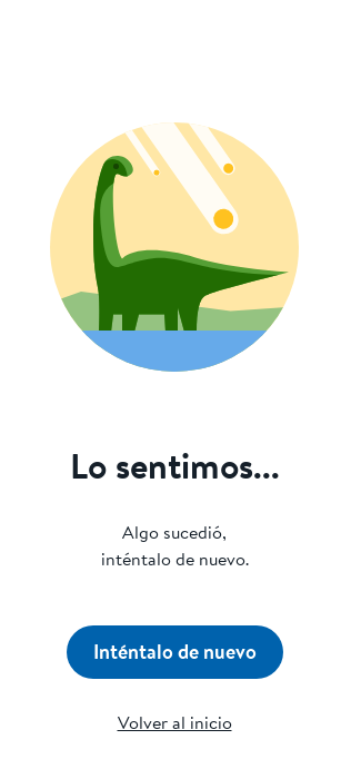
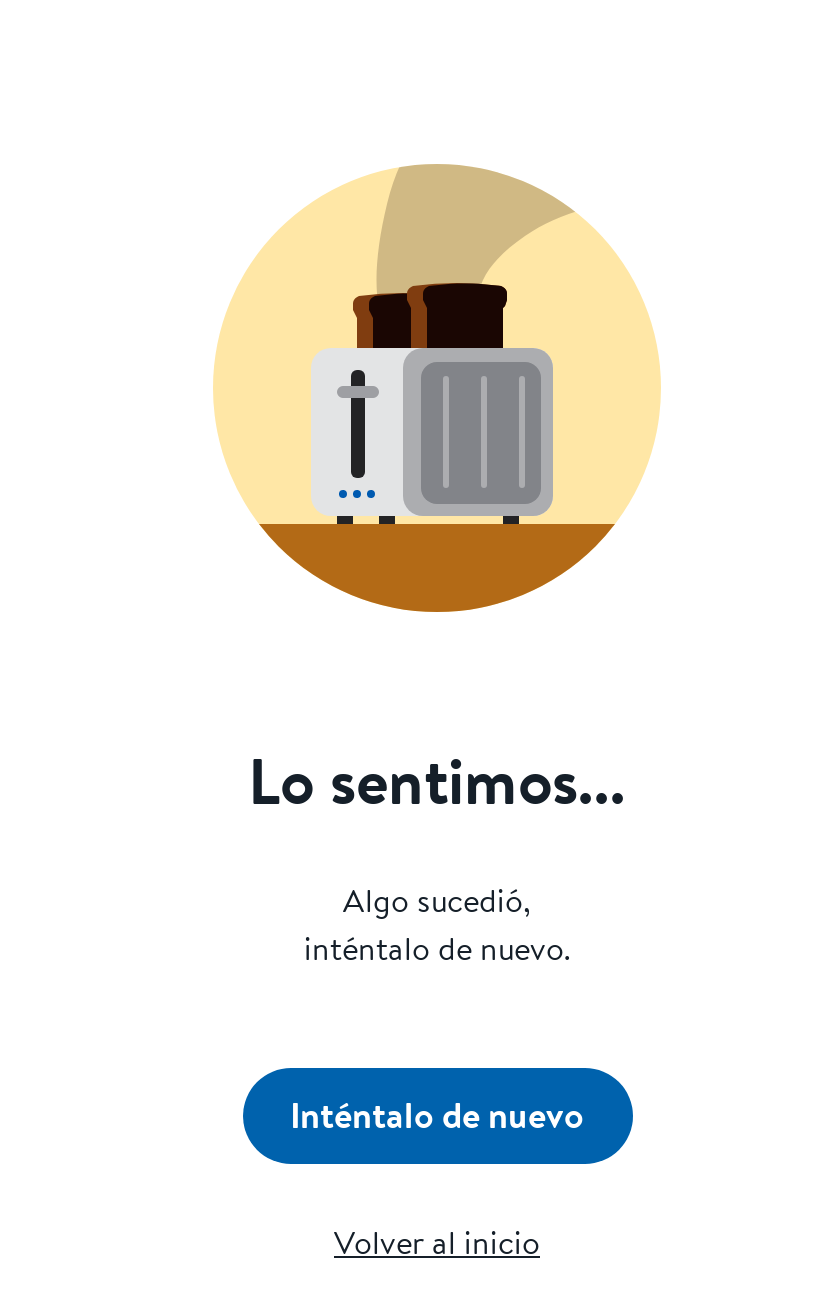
- [image]
+ [image]
